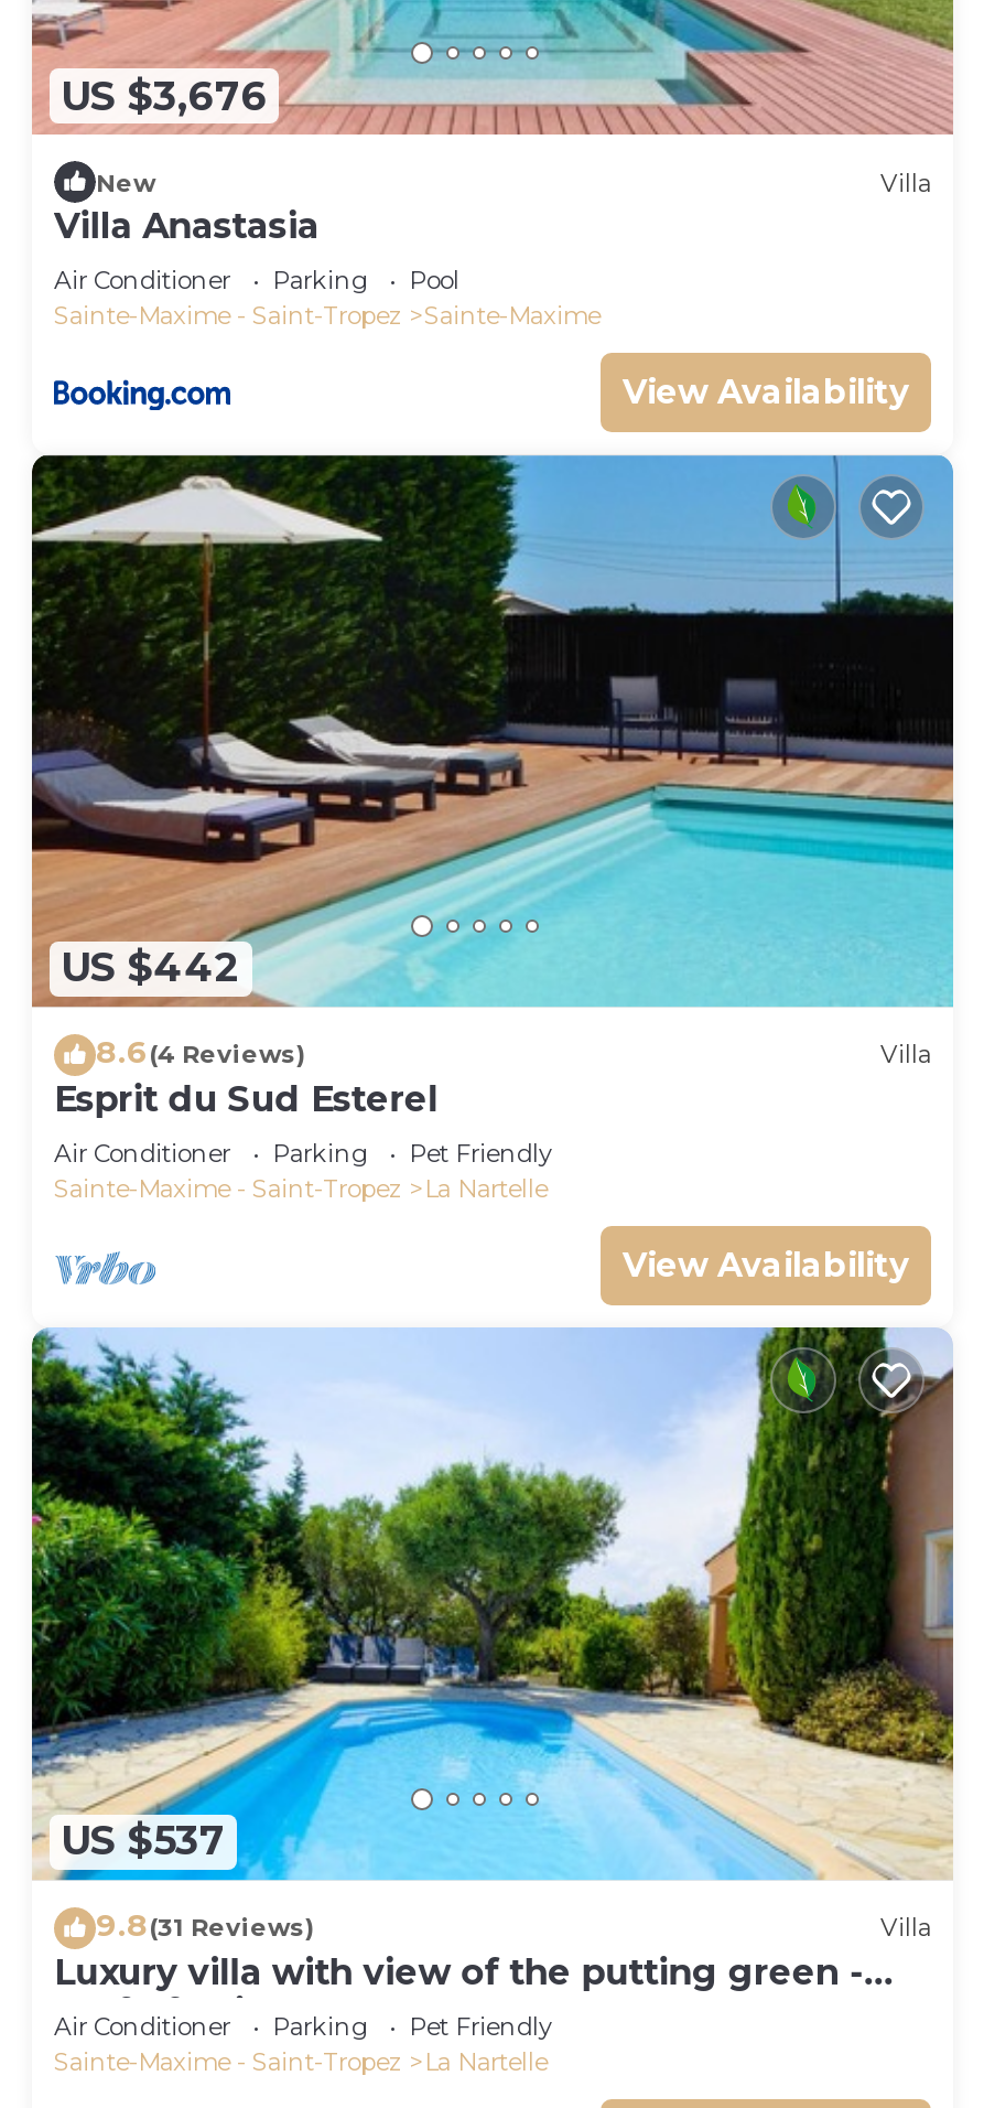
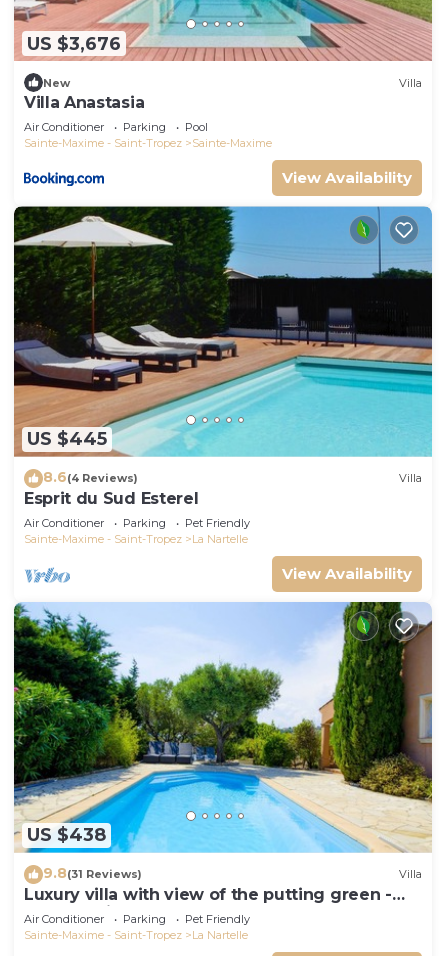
- US $442
+ US $445

- US $537
+ US $438
